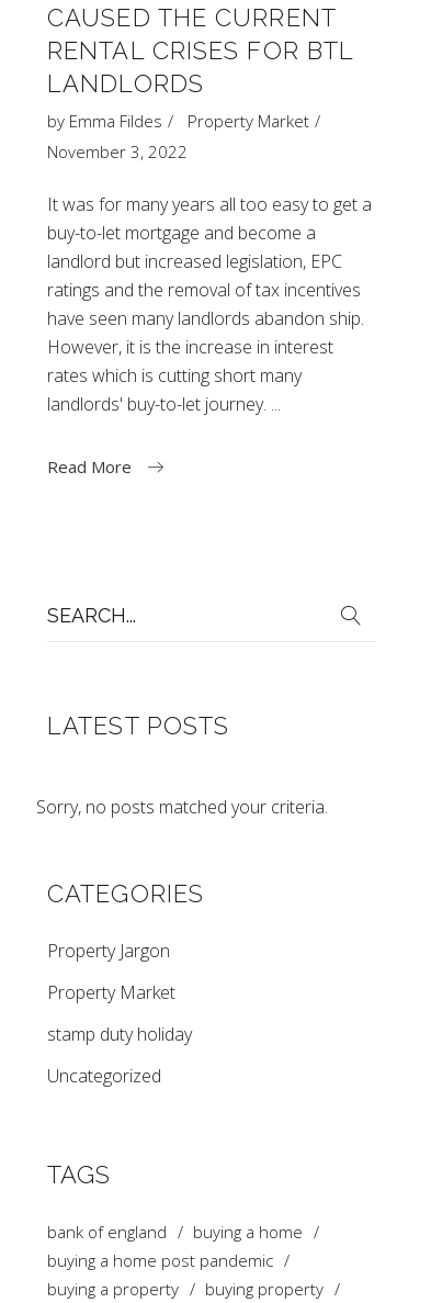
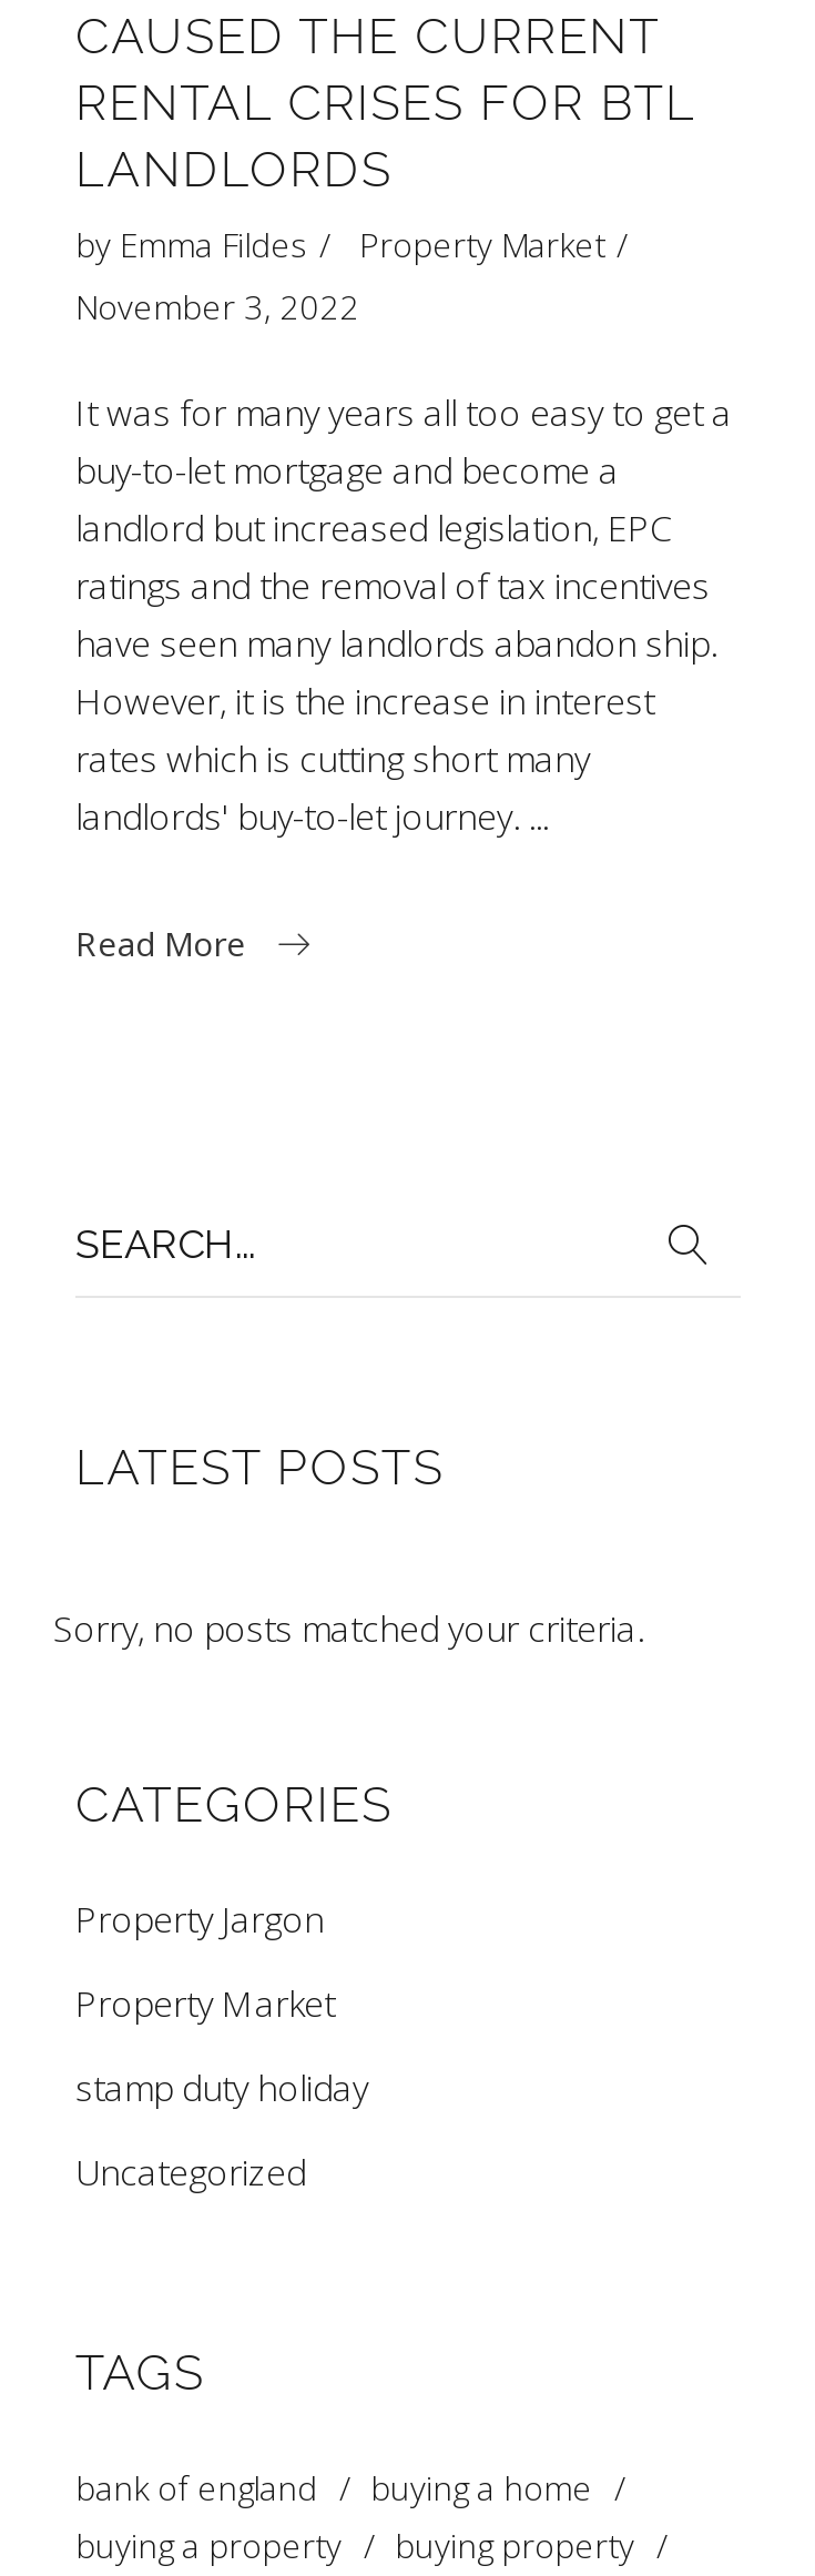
- buying a home post pandemic
